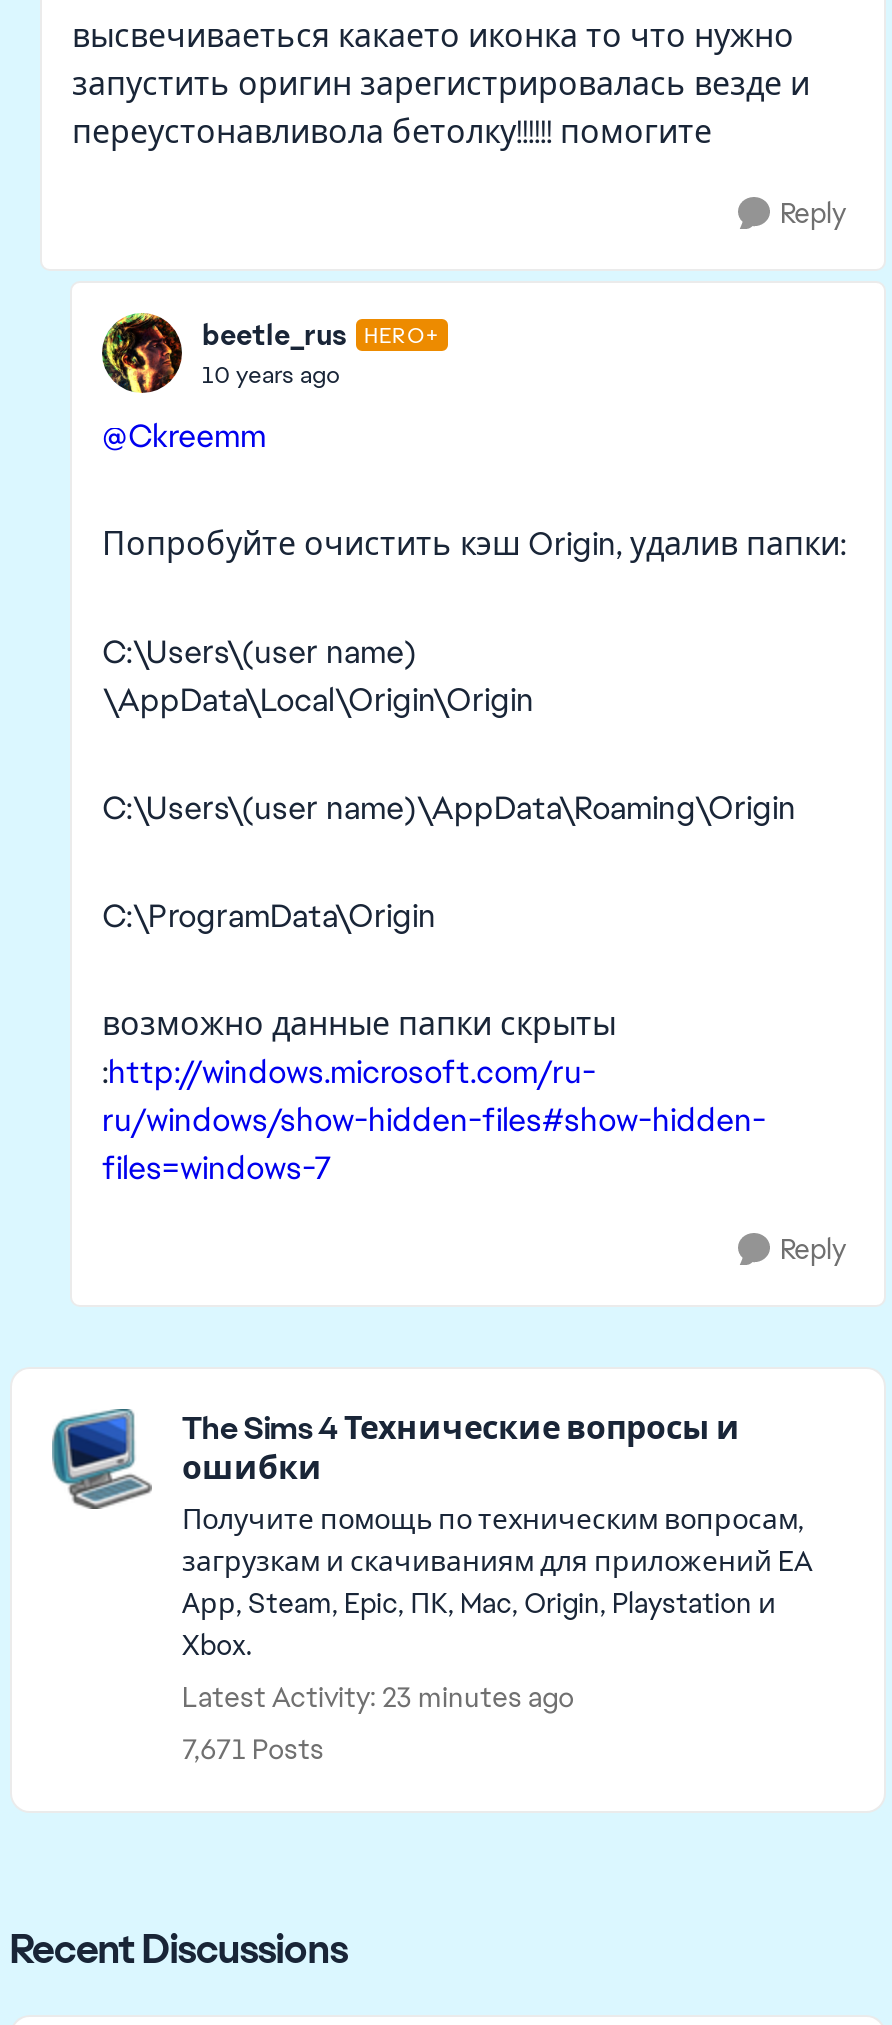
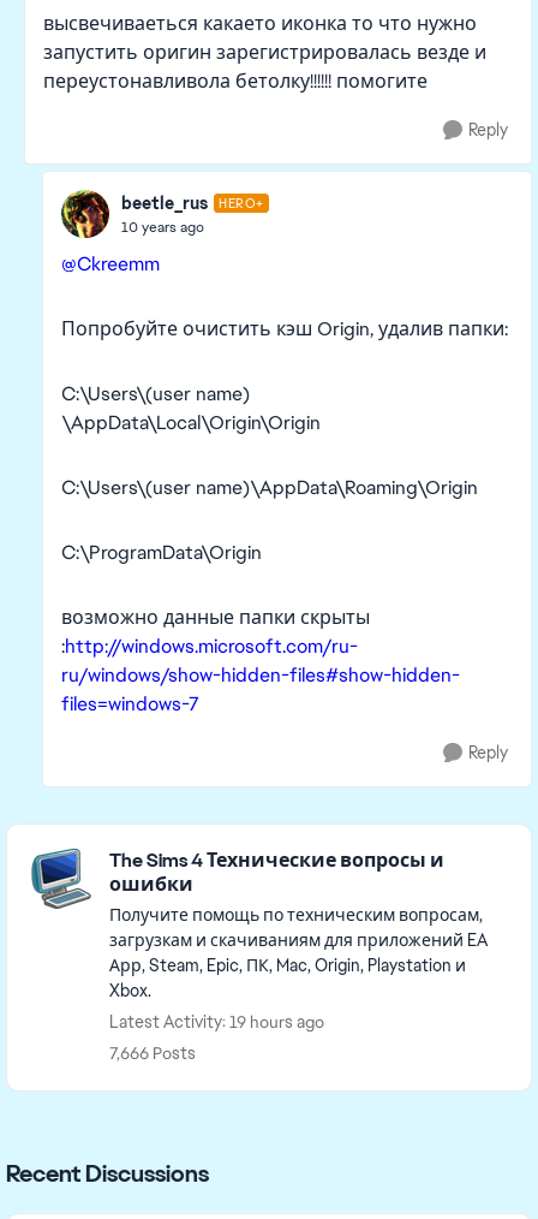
- Latest Activity: 23 minutes ago
+ Latest Activity: 19 hours ago

- 7,671 Posts
+ 7,666 Posts
